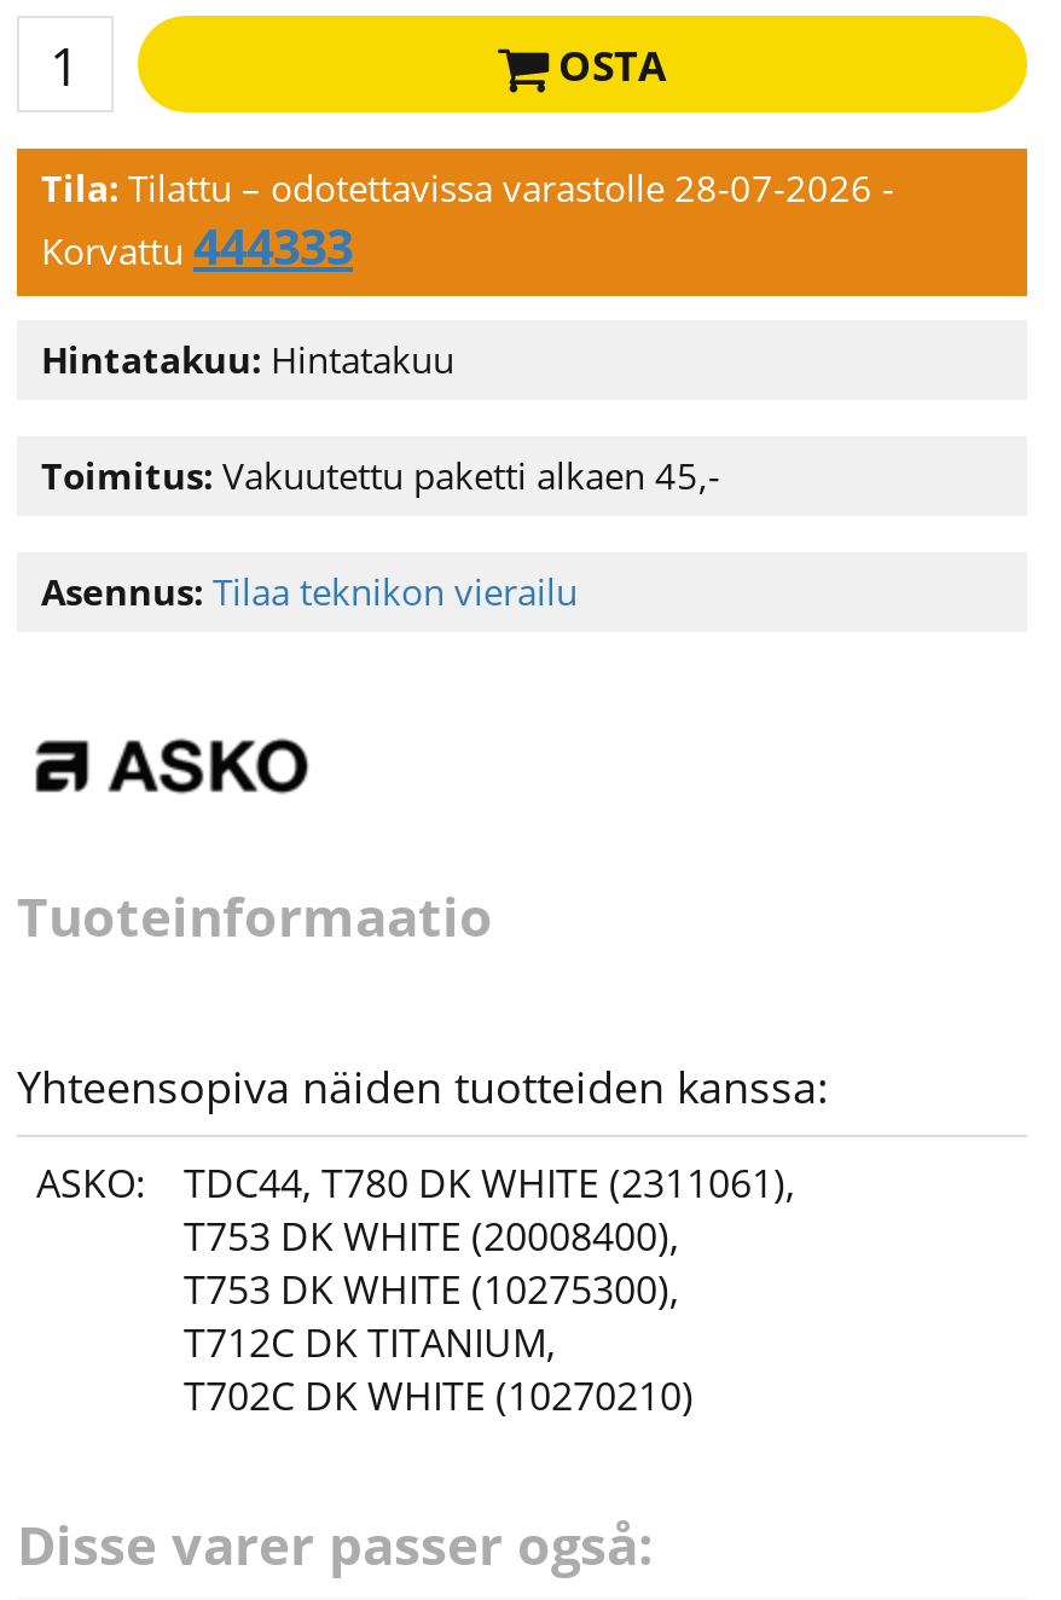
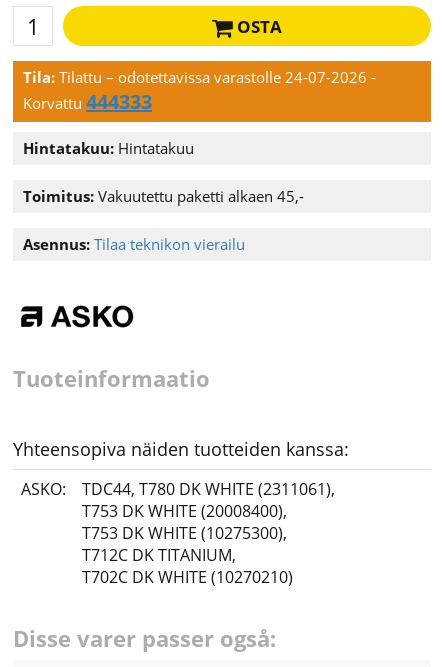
- Tila: Tilattu – odotettavissa varastolle 28-07-2026 -
+ Tila: Tilattu – odotettavissa varastolle 24-07-2026 -
